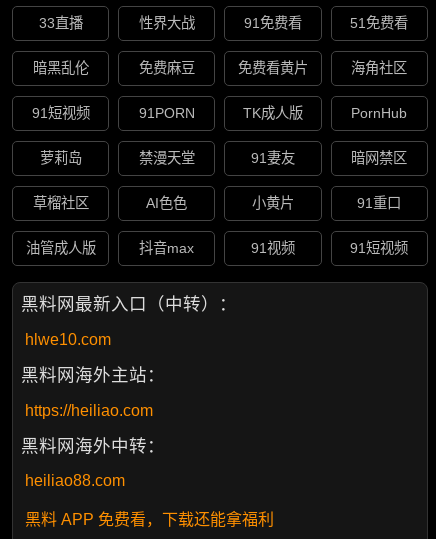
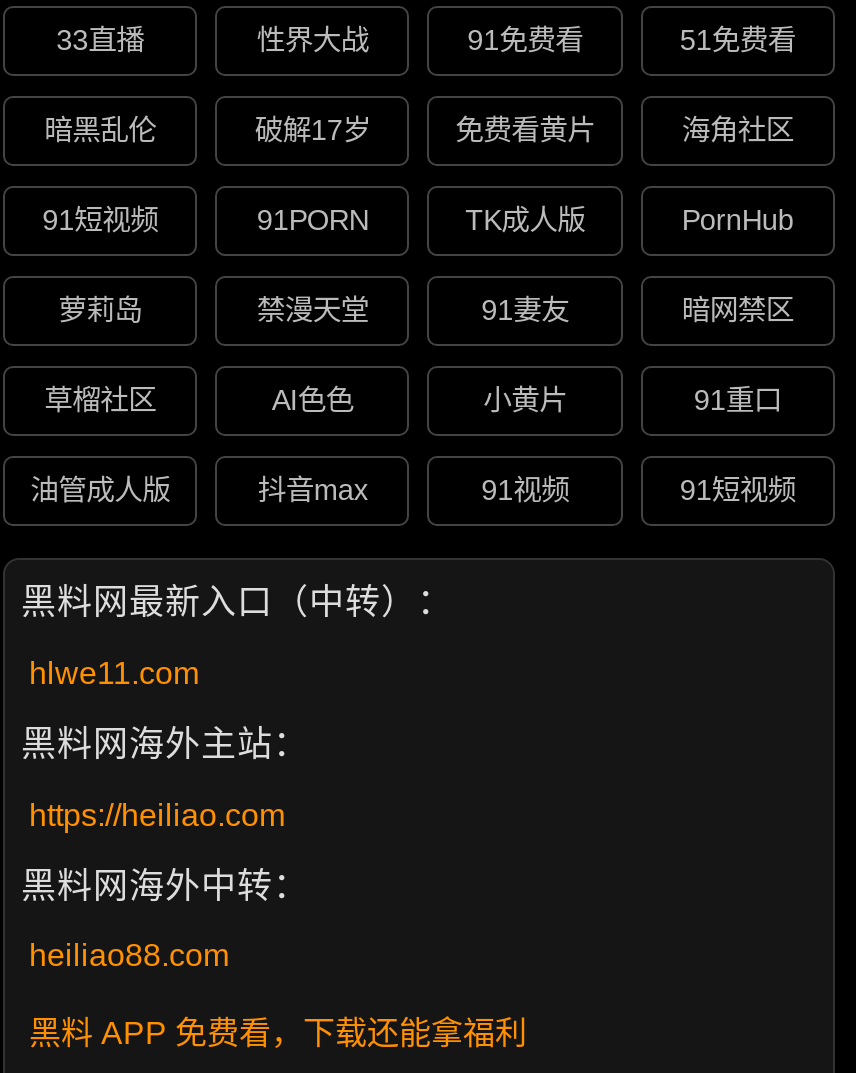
- 免费麻豆
+ 破解17岁

- hlwe10.com
+ hlwe11.com
